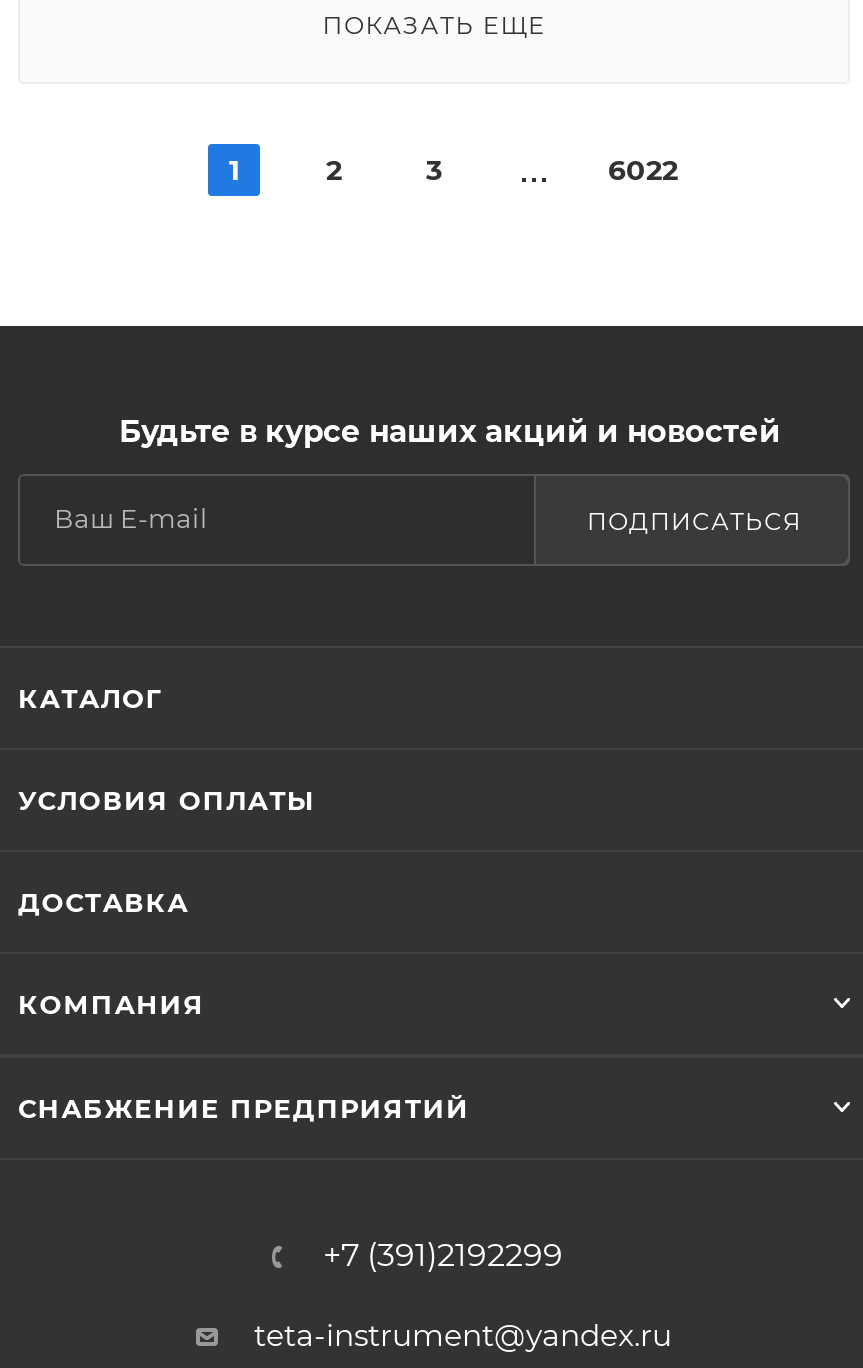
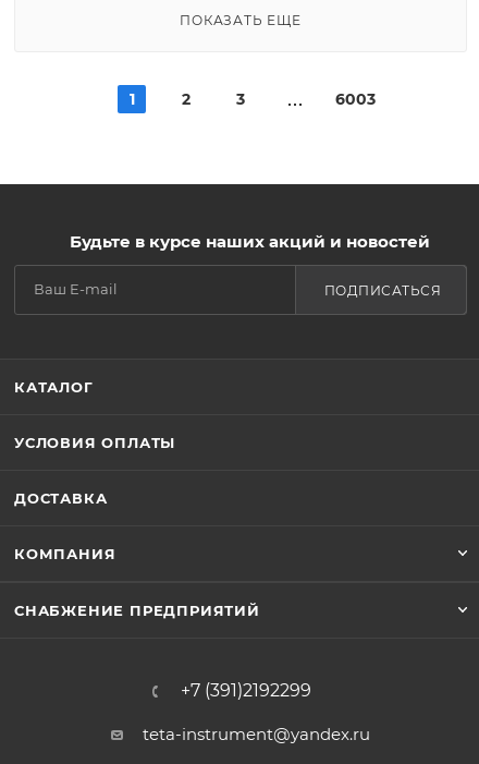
- 6022
+ 6003
